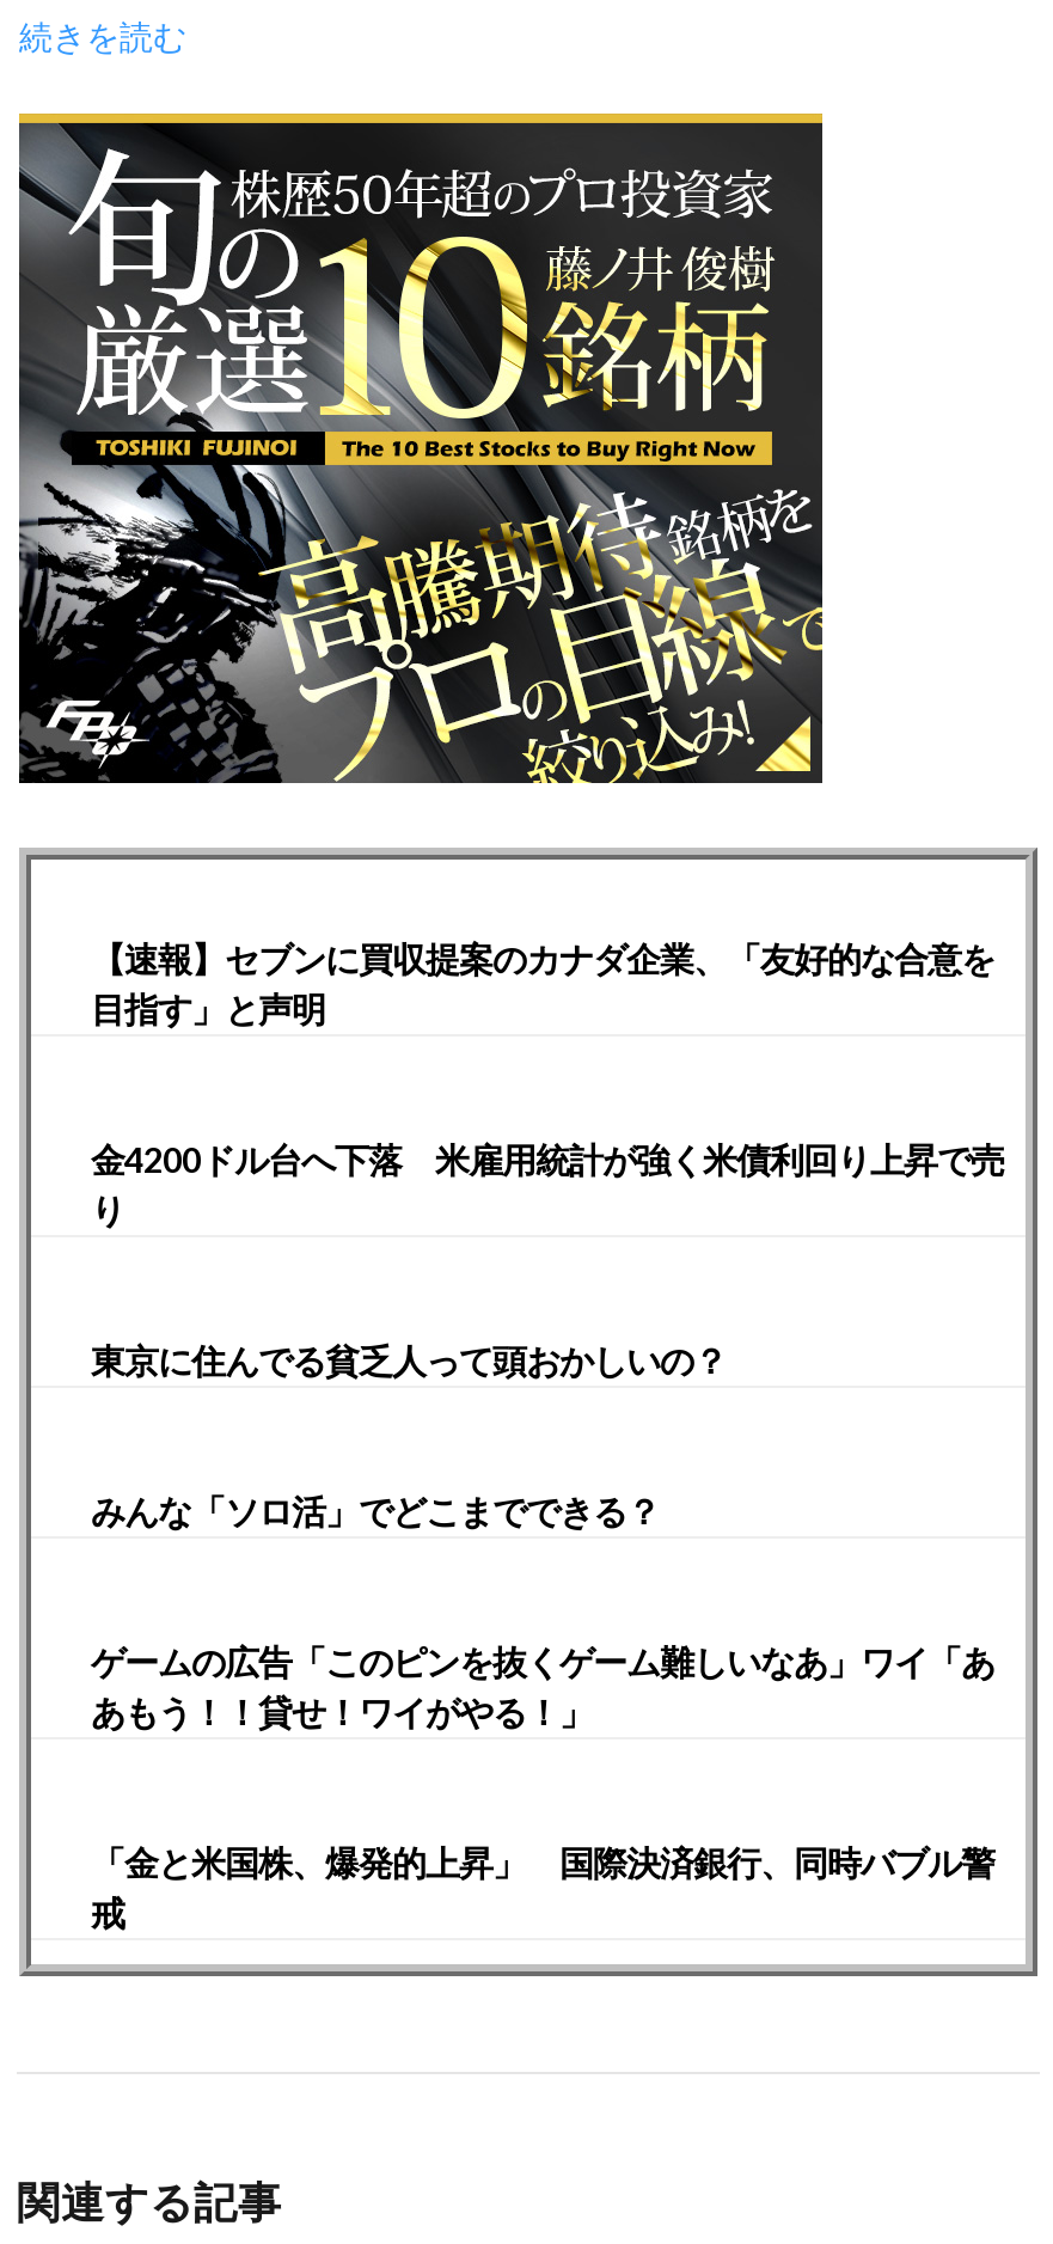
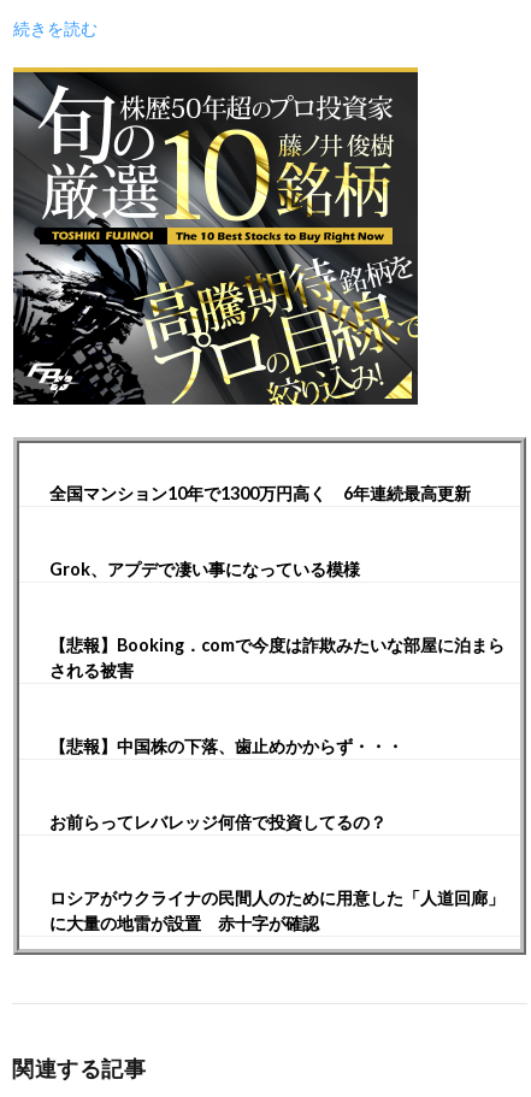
- 【速報】セブンに買収提案のカナダ企業、「友好的な合意を
- 目指す」と声明
+ 全国マンション10年で1300万円高く 6年連続最高更新

- 金4200ドル台へ下落 米雇用統計が強く米債利回り上昇で売
- り
+ Grok、アプデで凄い事になっている模様

- 東京に住んでる貧乏人って頭おかしいの？
+ 【悲報】Booking．comで今度は詐欺みたいな部屋に泊まら
+ される被害

- みんな「ソロ活」でどこまでできる？
+ 【悲報】中国株の下落、歯止めかからず・・・

- ゲームの広告「このピンを抜くゲーム難しいなあ」ワイ「あ
- あもう！！貸せ！ワイがやる！」
+ お前らってレバレッジ何倍で投資してるの？

- 「金と米国株、爆発的上昇」 国際決済銀行、同時バブル警
- 戒
+ ロシアがウクライナの民間人のために用意した「人道回廊」
+ に大量の地雷が設置 赤十字が確認
